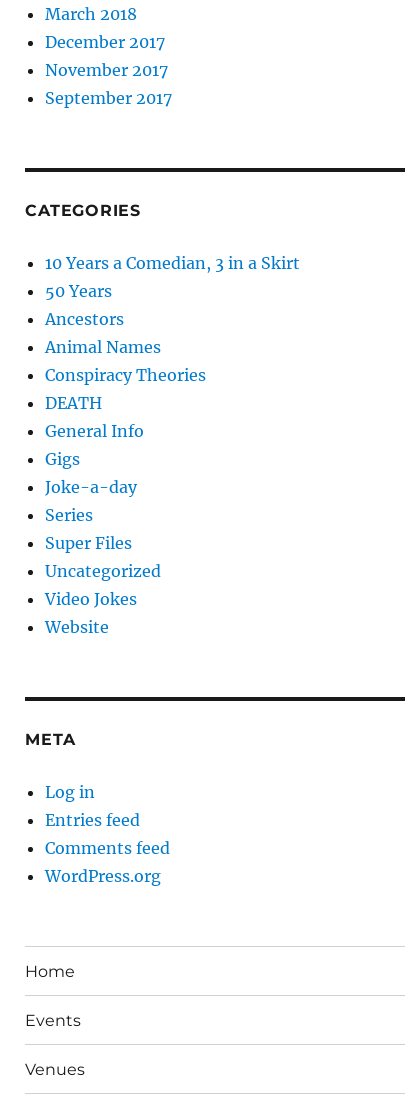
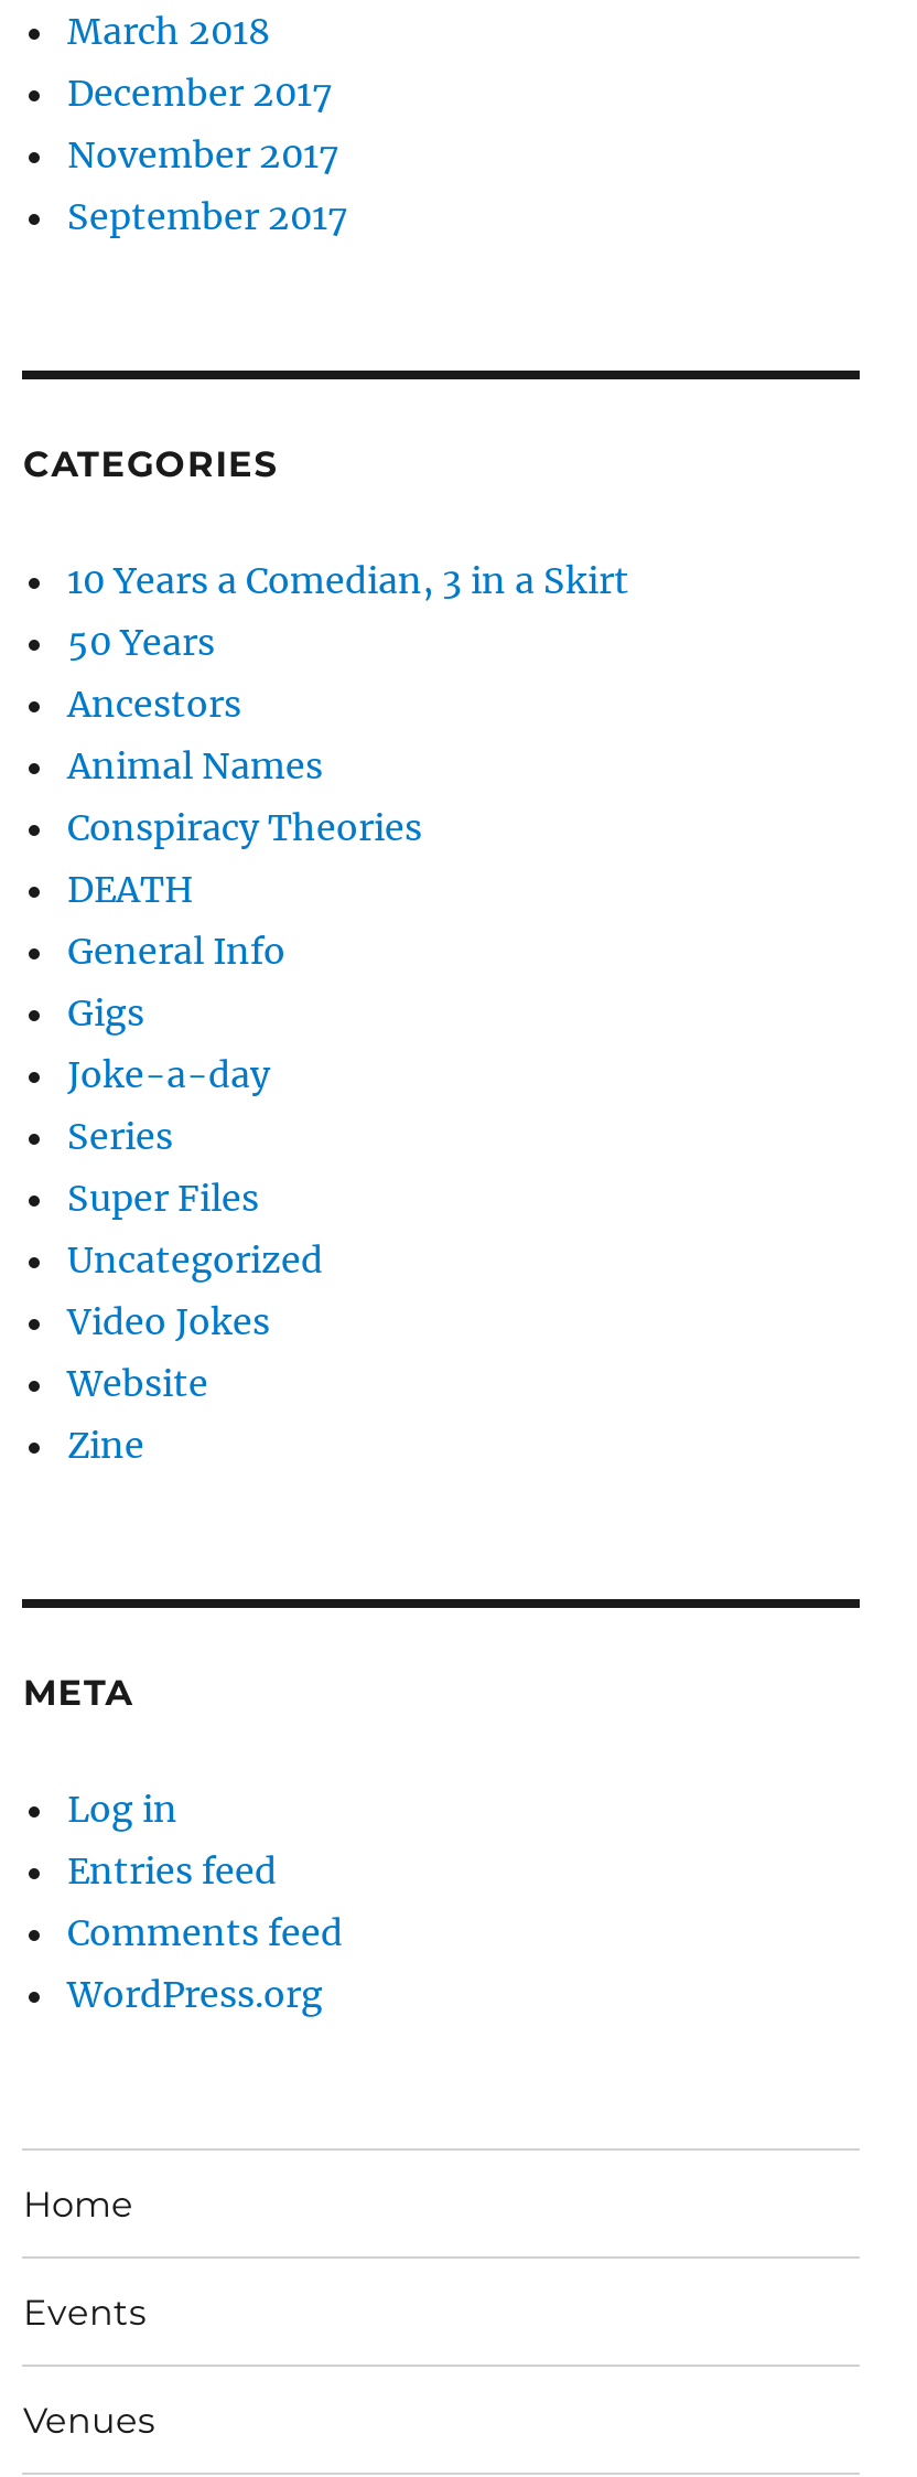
+ Zine
